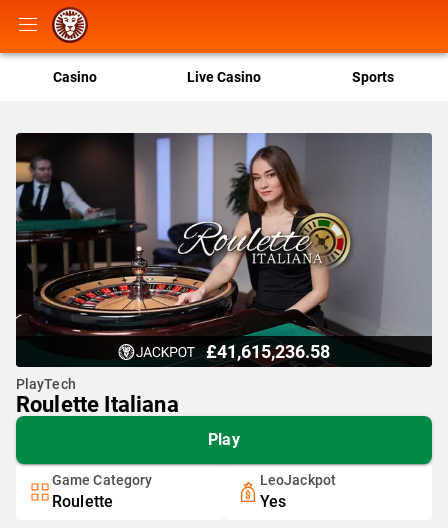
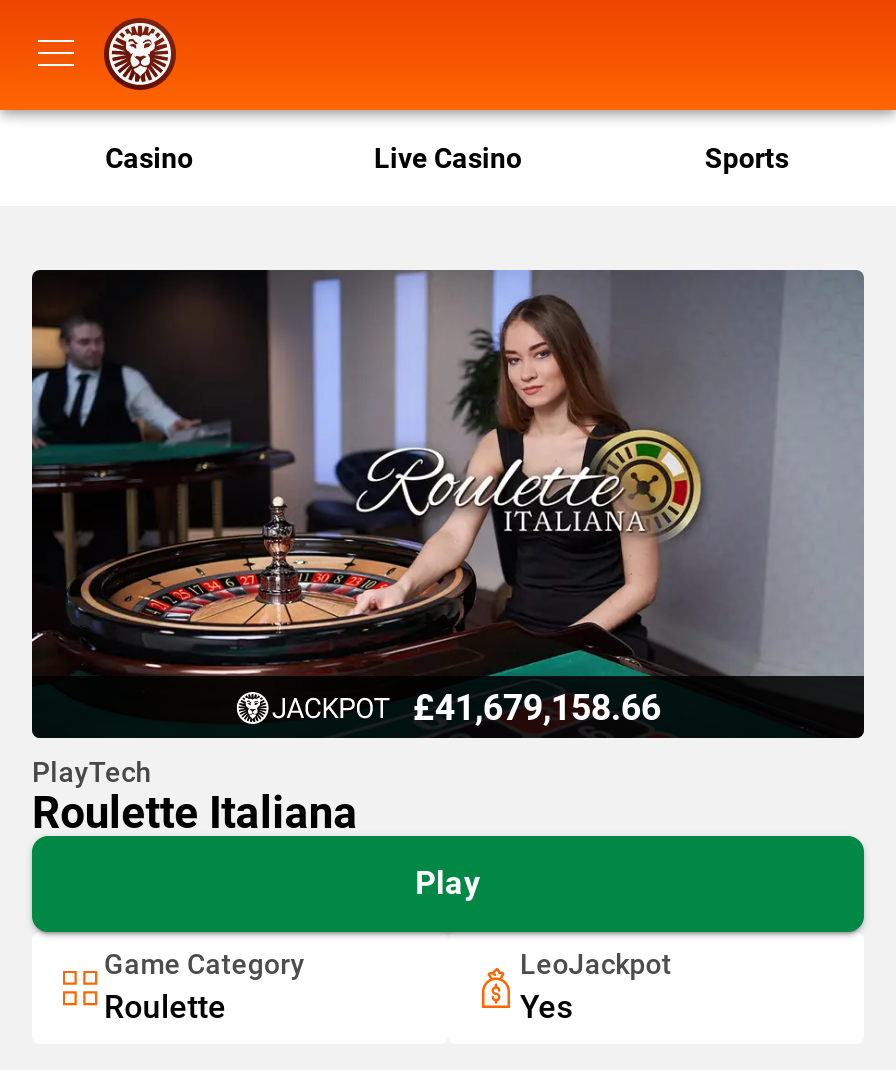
- £41,615,236.58
+ £41,679,158.66
